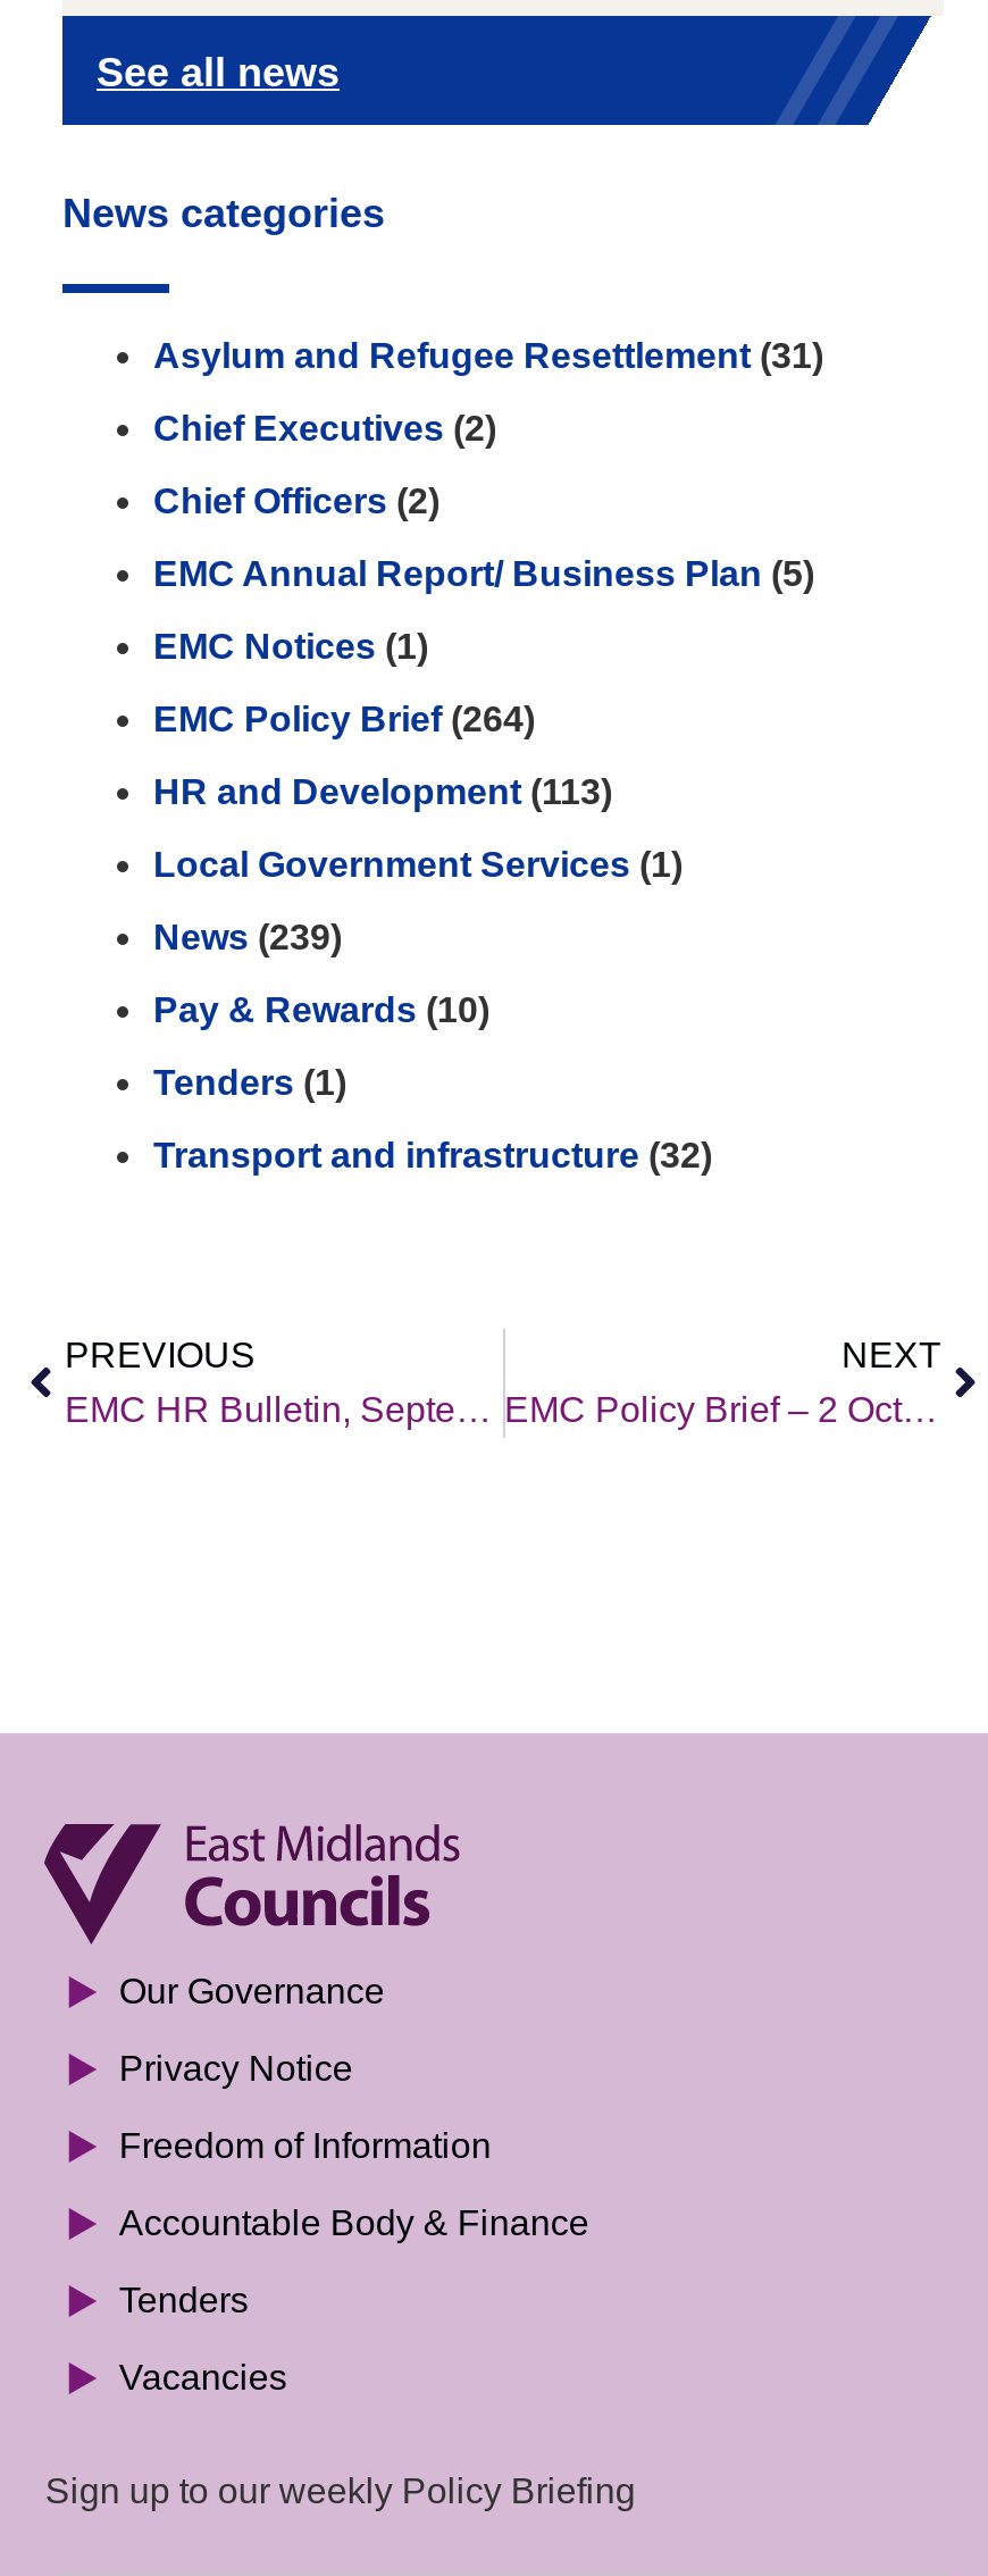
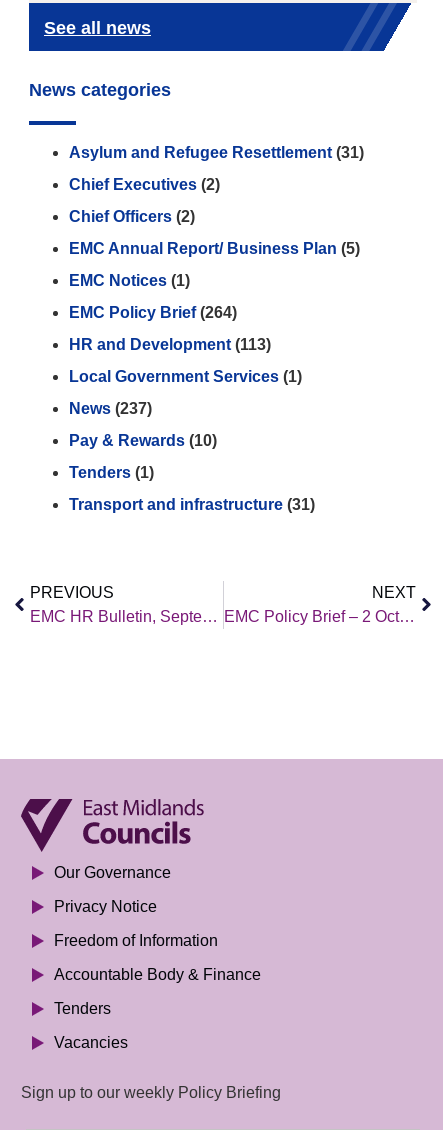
- News (239)
+ News (237)

- Transport and infrastructure (32)
+ Transport and infrastructure (31)
